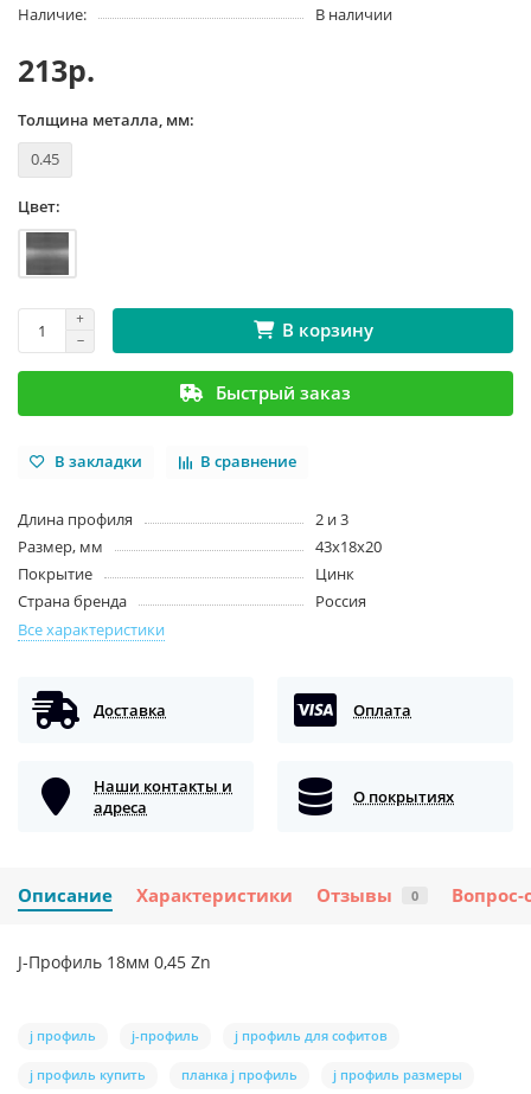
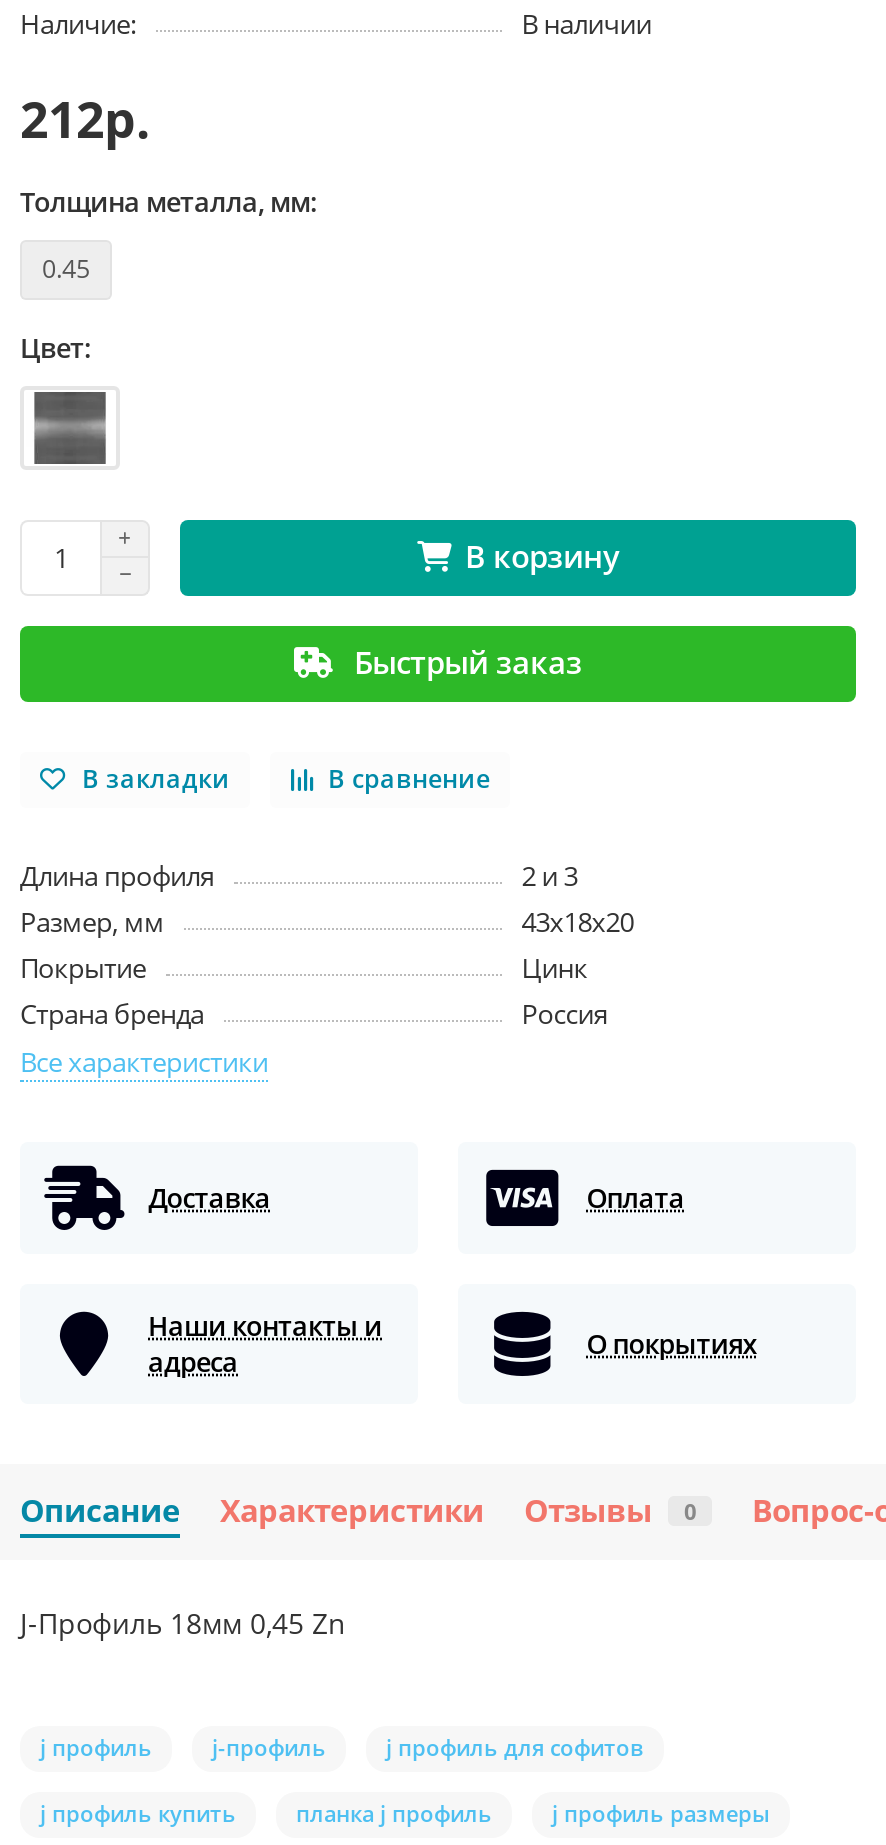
- 213р.
+ 212р.
